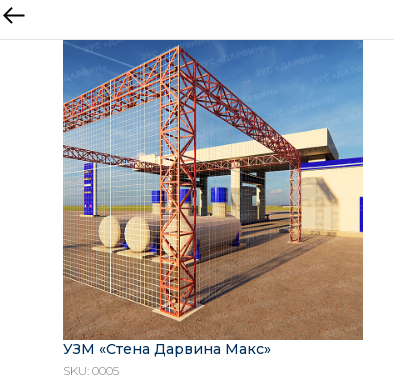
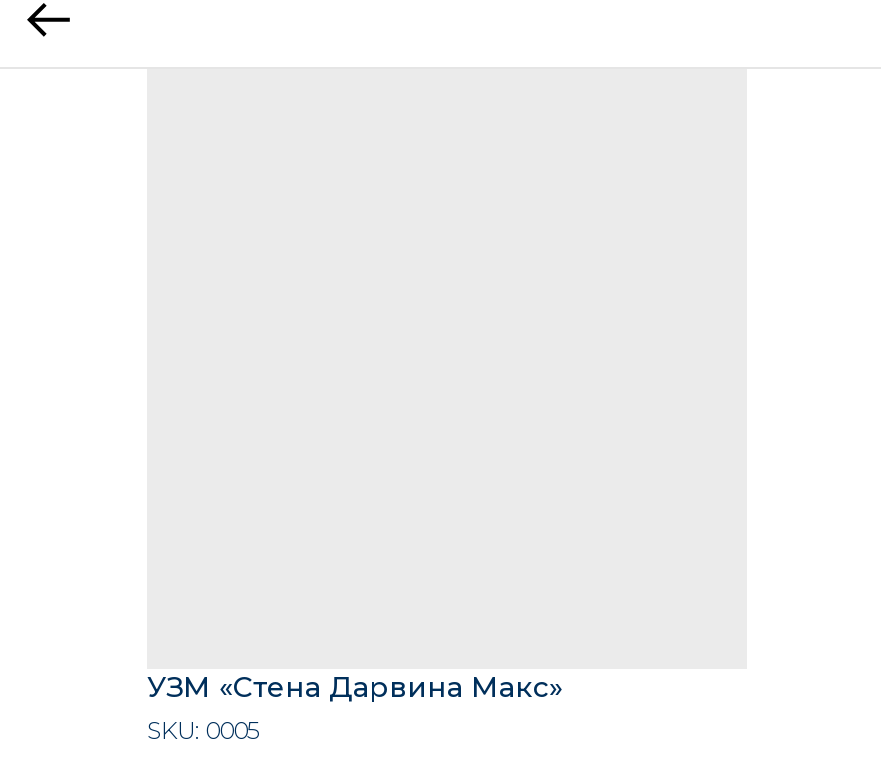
- [image]
